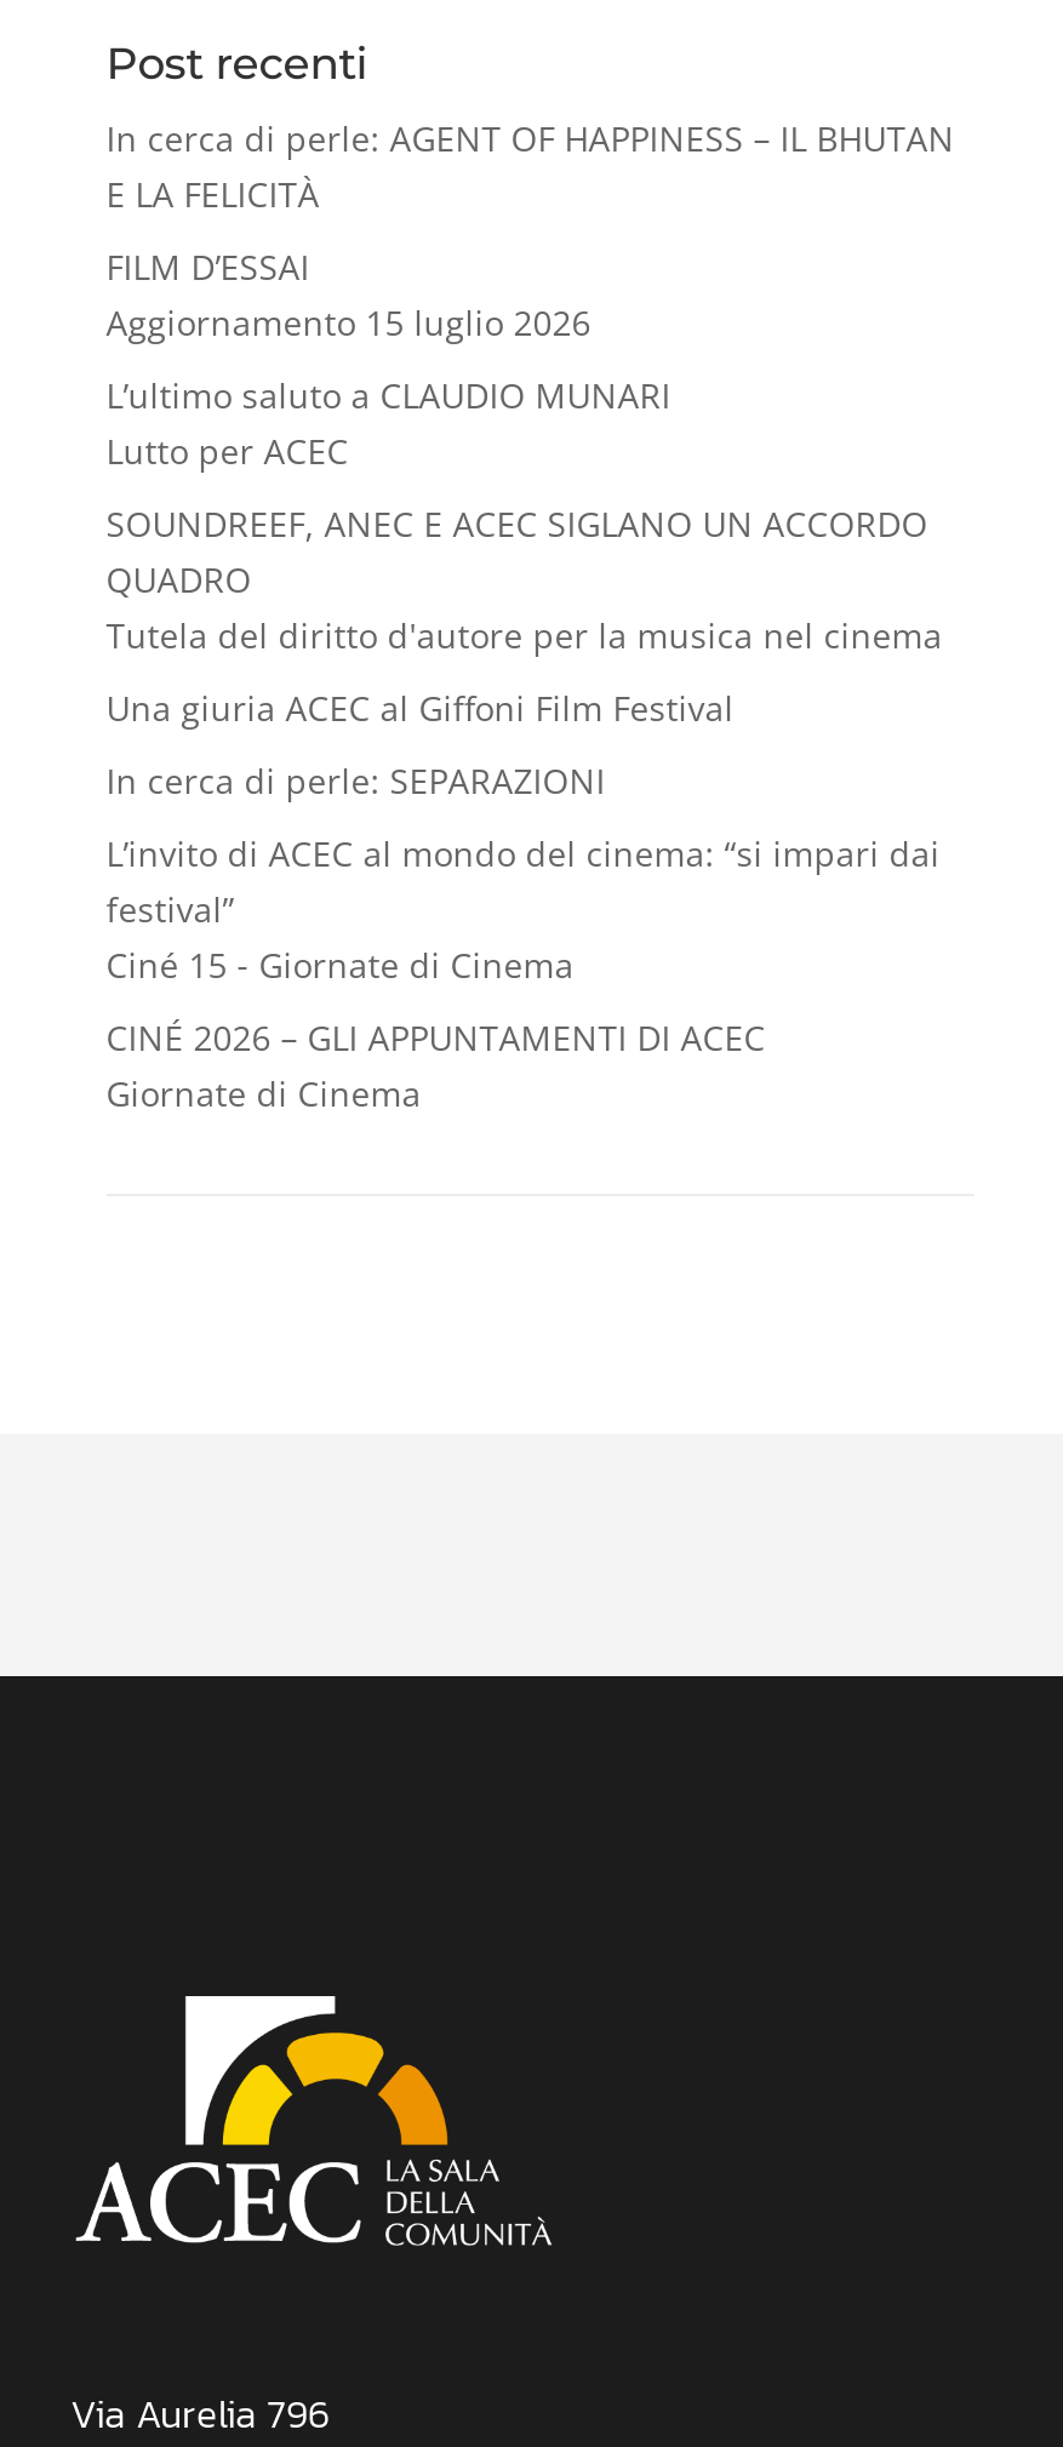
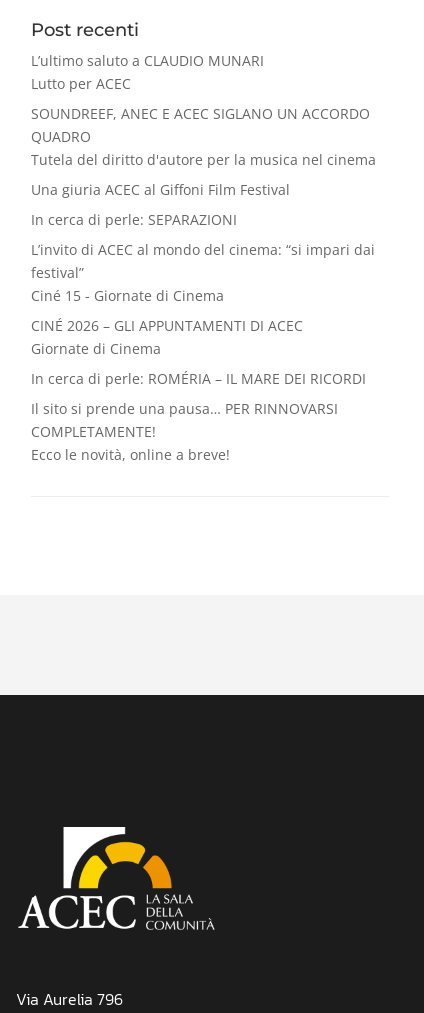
- In cerca di perle: AGENT OF HAPPINESS – IL BHUTAN
- E LA FELICITÀ
- FILM D’ESSAI
- Aggiornamento 15 luglio 2026

moved up: L’ultimo saluto a CLAUDIO MUNARI | Lutto per ACEC | SOUNDREEF, ANEC E ACEC SIGLANO UN ACCORDO | ... | CINÉ 2026 – GLI APPUNTAMENTI DI ACEC | Giornate di Cinema

+ In cerca di perle: ROMÉRIA – IL MARE DEI RICORDI
+ Il sito si prende una pausa… PER RINNOVARSI
+ COMPLETAMENTE!
+ Ecco le novità, online a breve!
